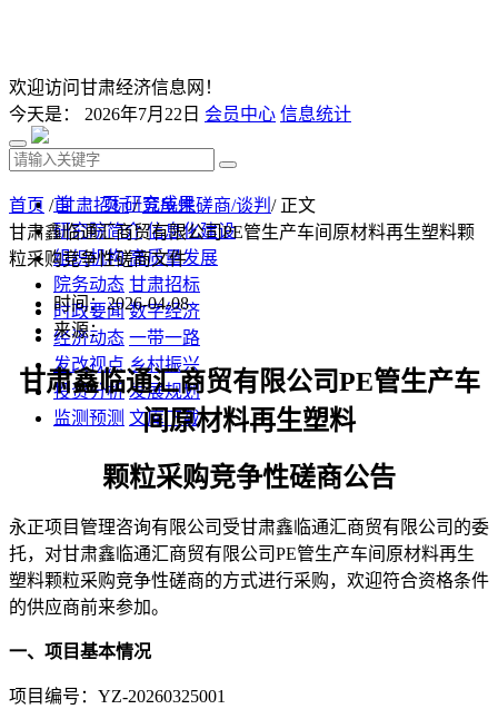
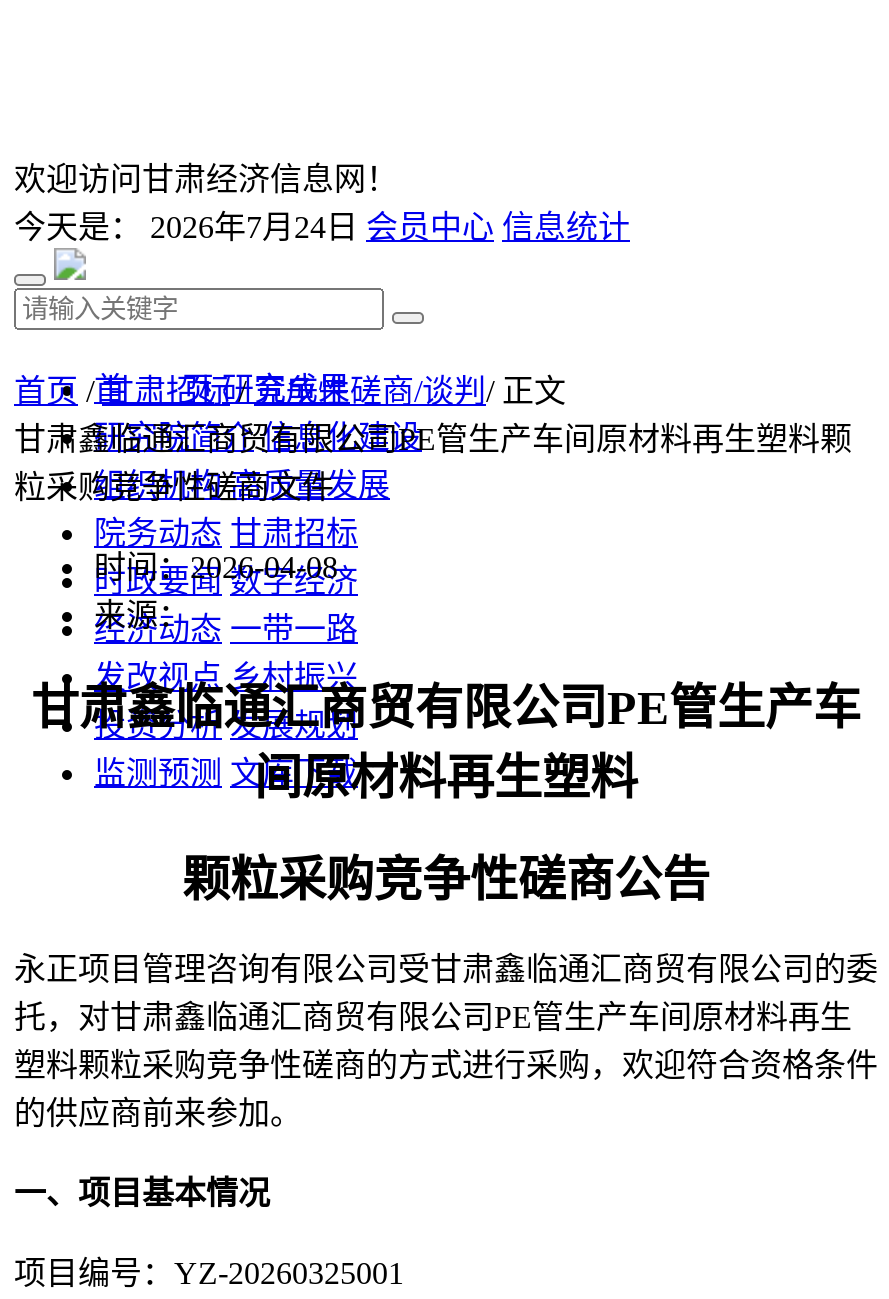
- 今天是：2026年7月22日会员中心 信息统计
+ 今天是：2026年7月24日会员中心 信息统计
